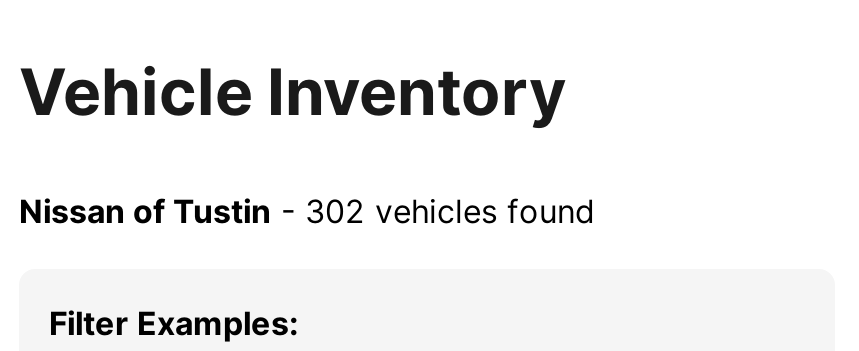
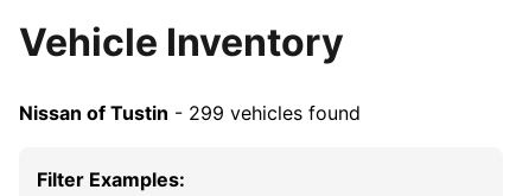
- Nissan of Tustin - 302 vehicles found
+ Nissan of Tustin - 299 vehicles found
